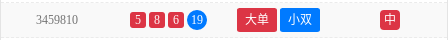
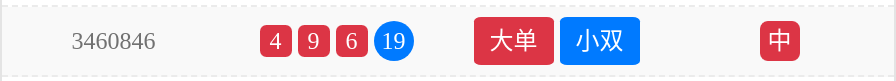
- 3459810
+ 3460846

- 5
+ 4

- 8
+ 9
